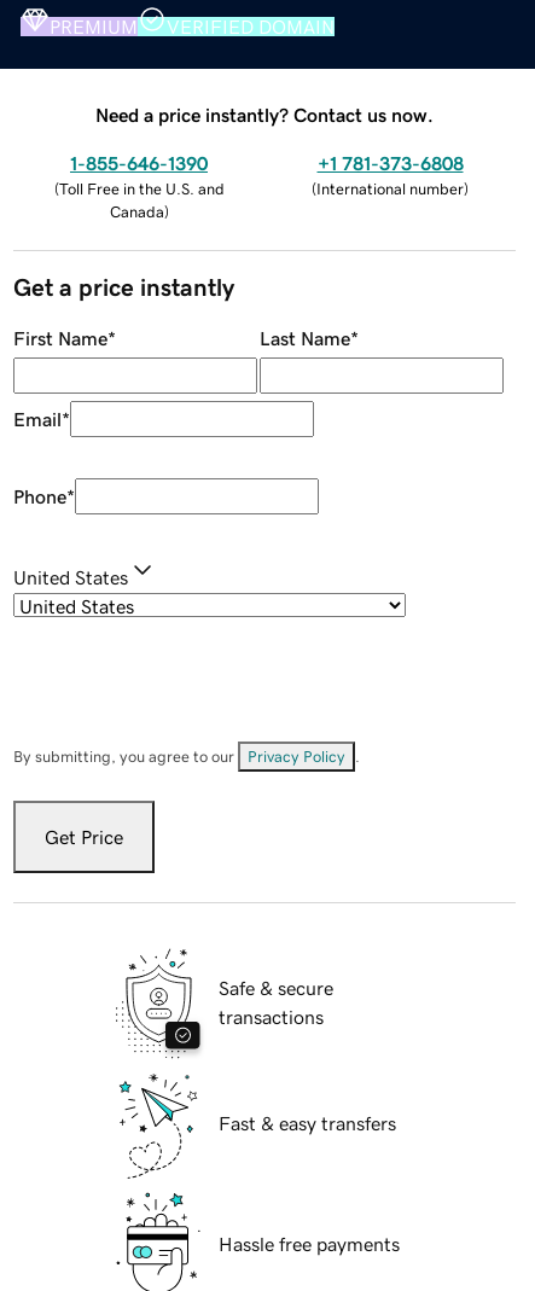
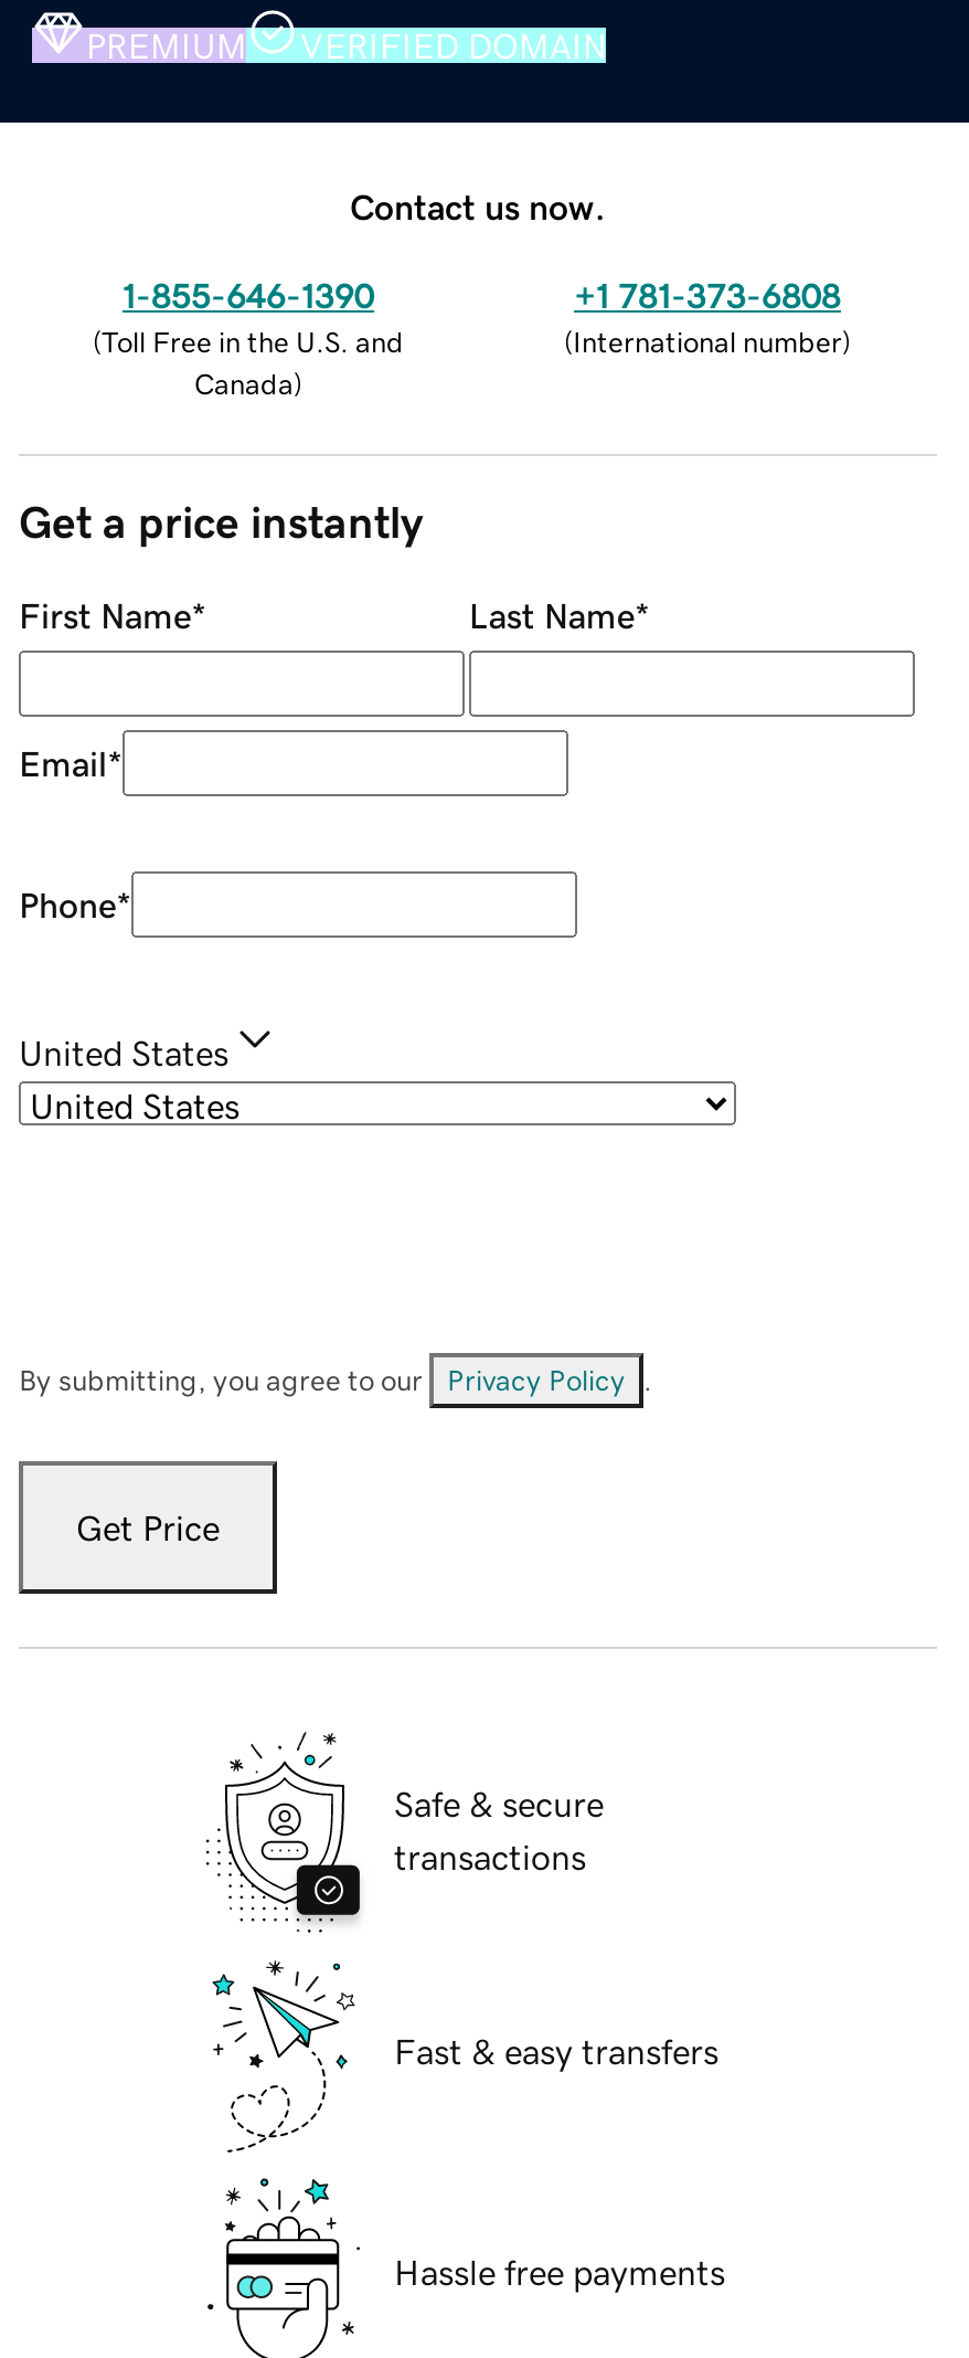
- Need a price instantly? Contact us now.
+ Contact us now.
